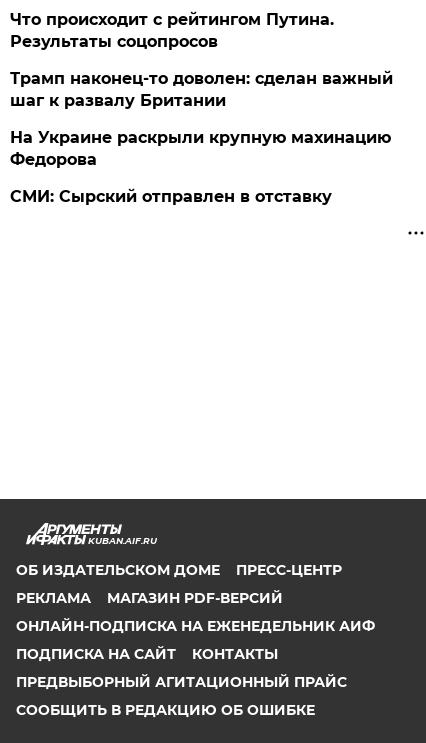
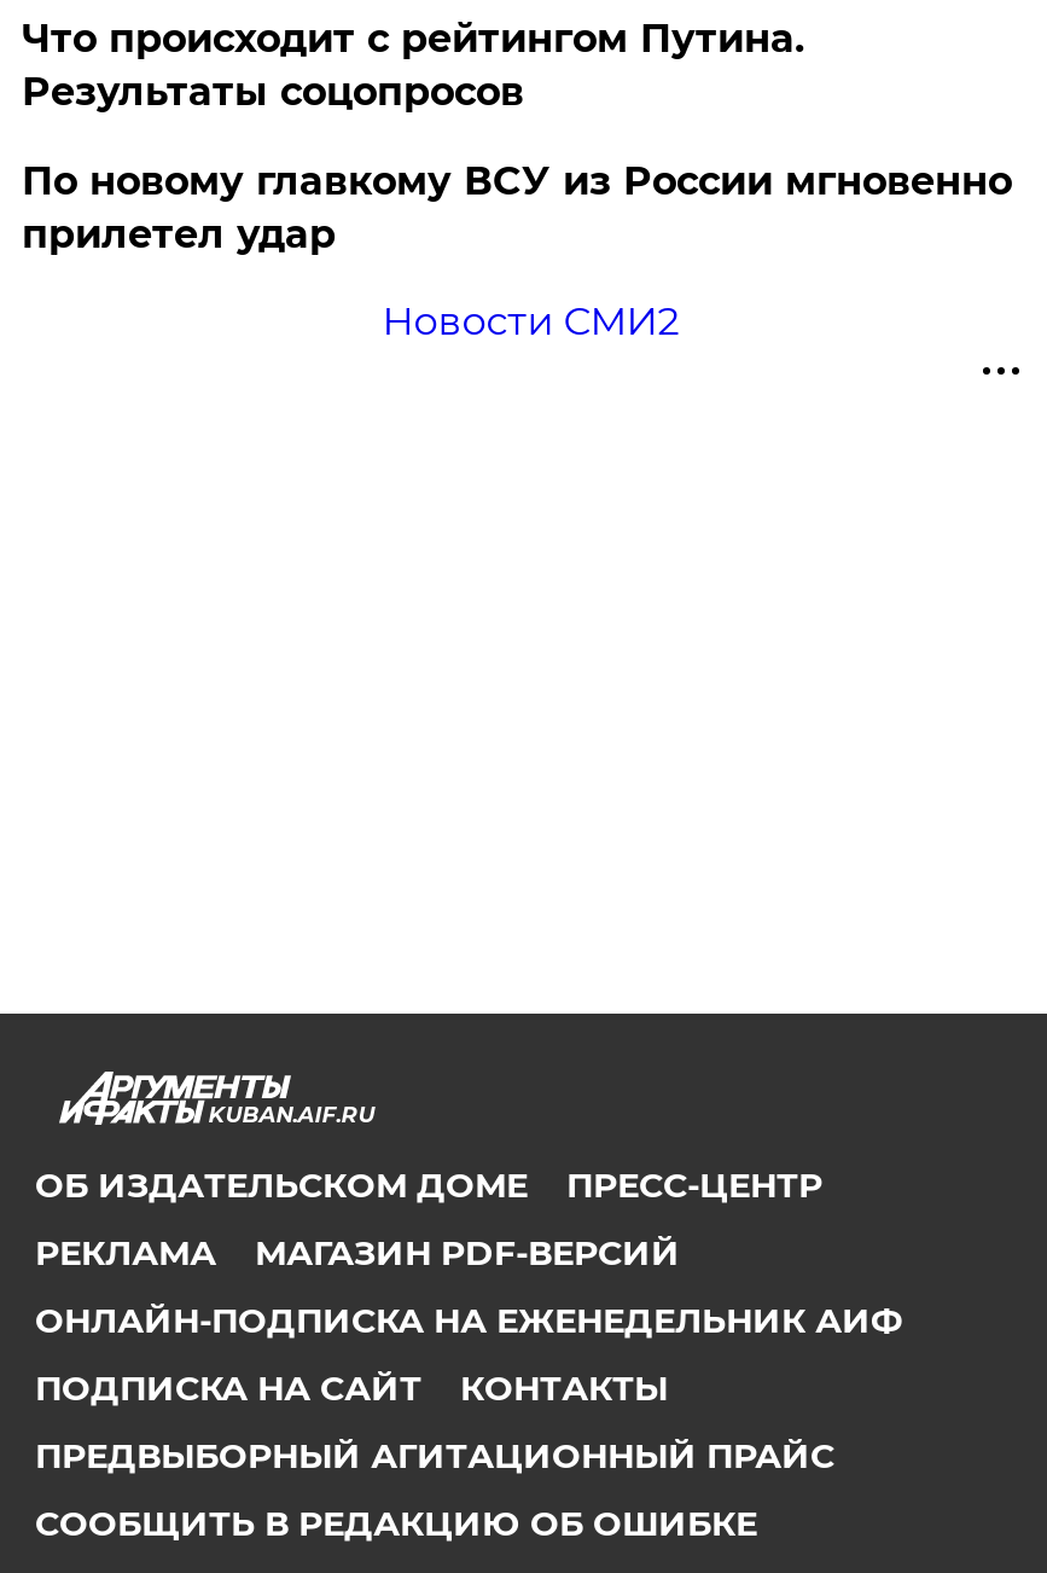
- Трамп наконец-то доволен: сделан важный
- шаг к развалу Британии
- На Украине раскрыли крупную махинацию
- Федорова
- СМИ: Сырский отправлен в отставку
+ По новому главкому ВСУ из России мгновенно
+ прилетел удар
+ Новости СМИ2
